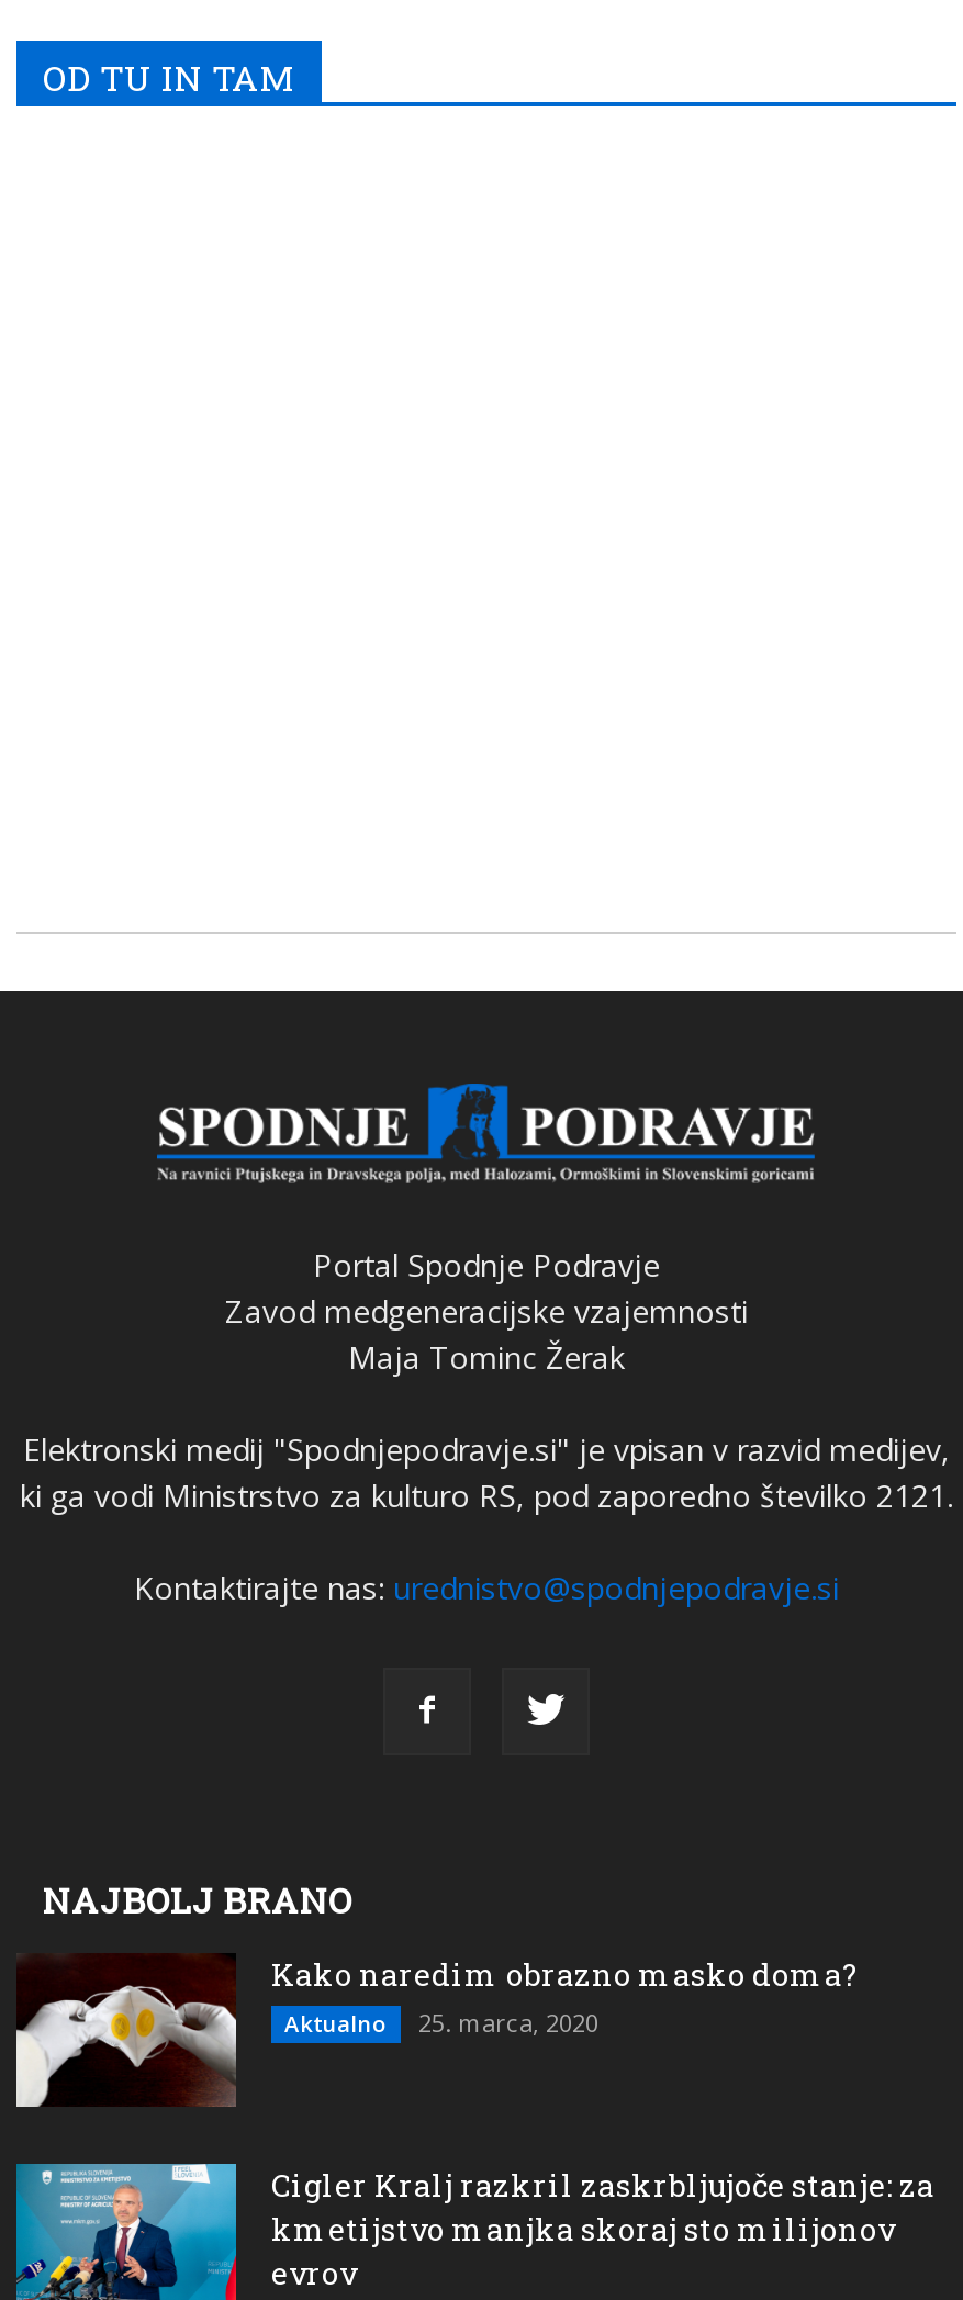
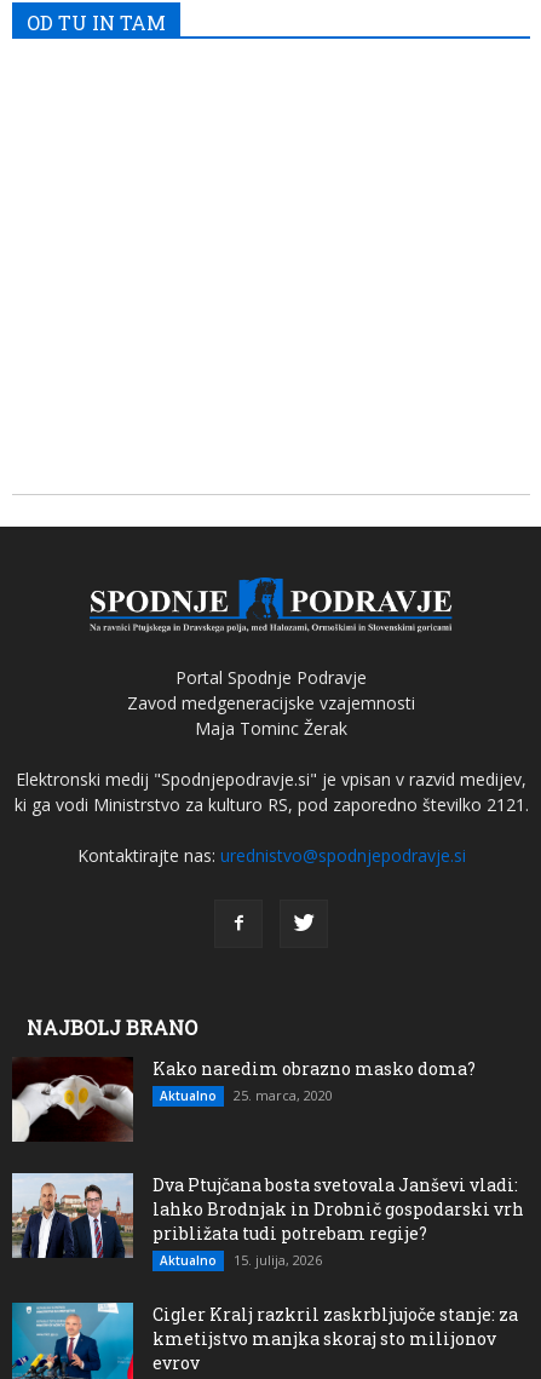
+ [image]
+ Dva Ptujčana bosta svetovala Janševi vladi:
+ lahko Brodnjak in Drobnič gospodarski vrh
+ približata tudi potrebam regije?
+ Aktualno
+ 15. julija, 2026
